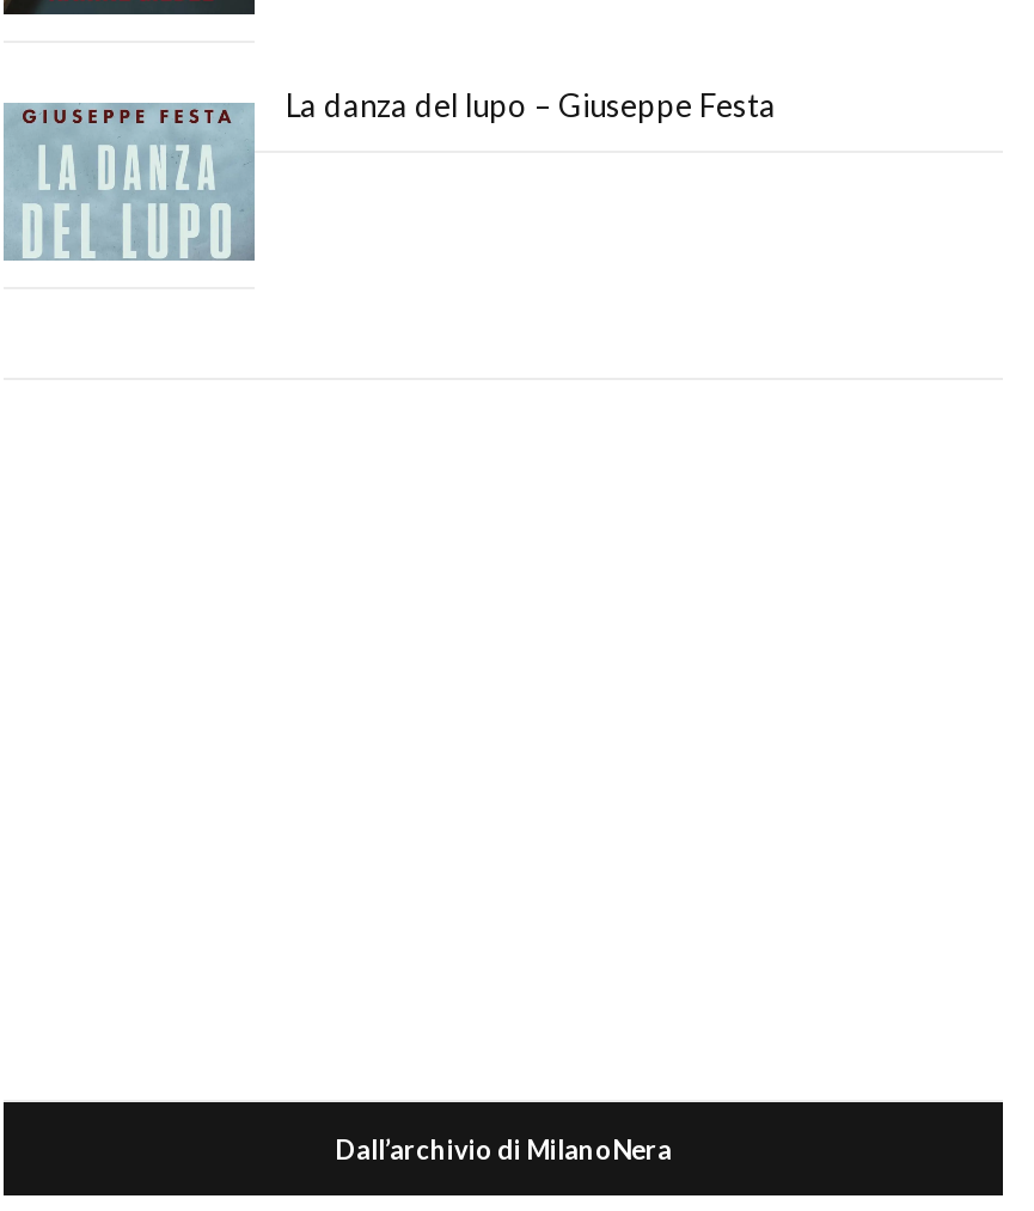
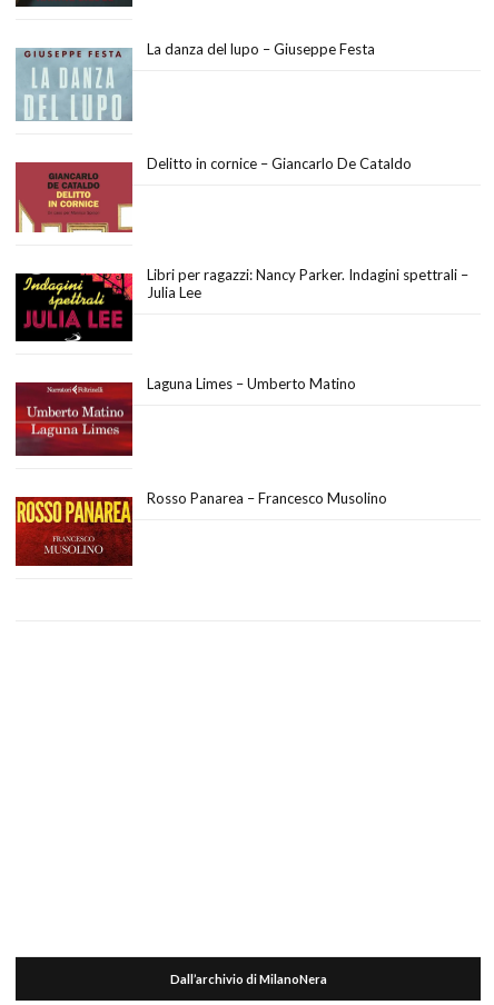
+ [image]
+ Delitto in cornice – Giancarlo De Cataldo

+ [image]
+ Laguna Limes – Umberto Matino

+ [image]
+ Rosso Panarea – Francesco Musolino

+ [image]
+ Libri per ragazzi: Nancy Parker. Indagini spettrali –
+ Julia Lee
